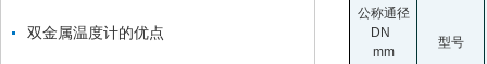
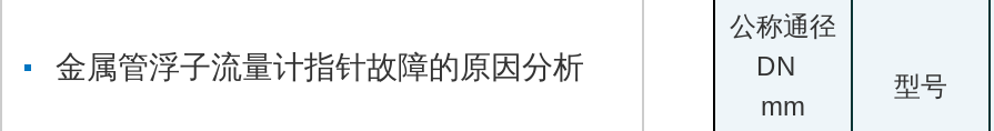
- 双金属温度计的优点
+ 金属管浮子流量计指针故障的原因分析
